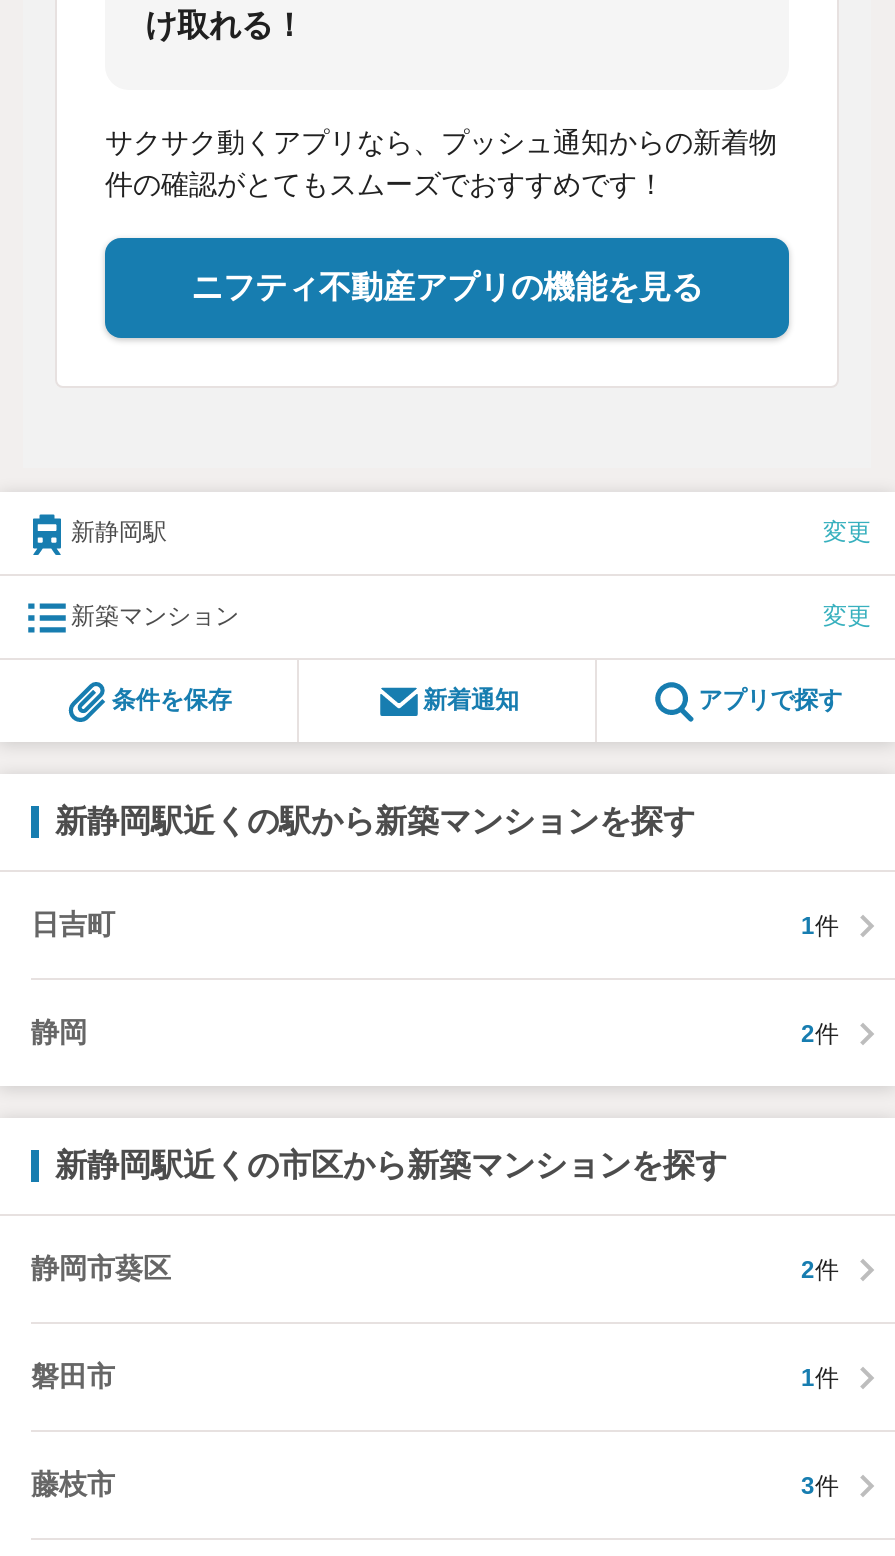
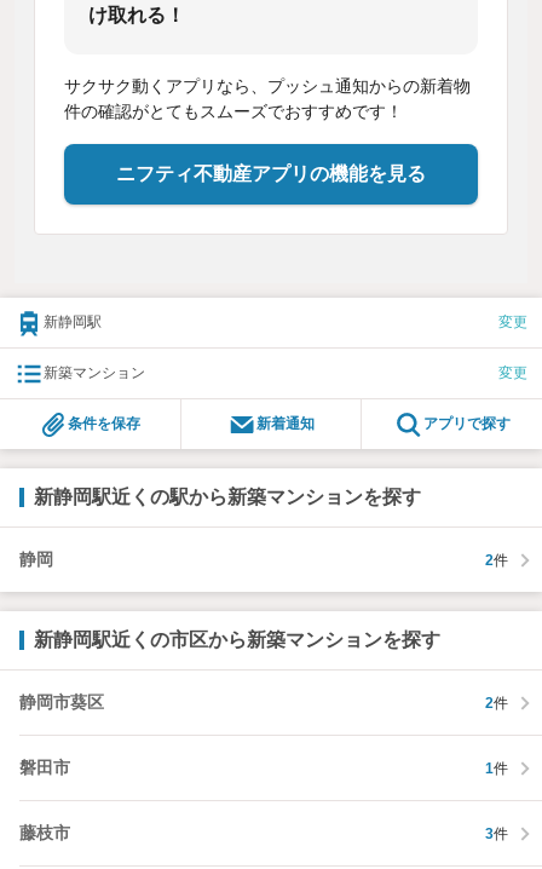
- 日吉町
- 1件
